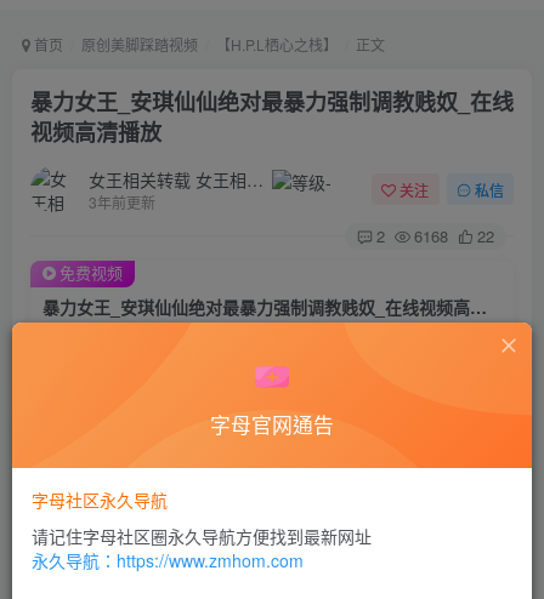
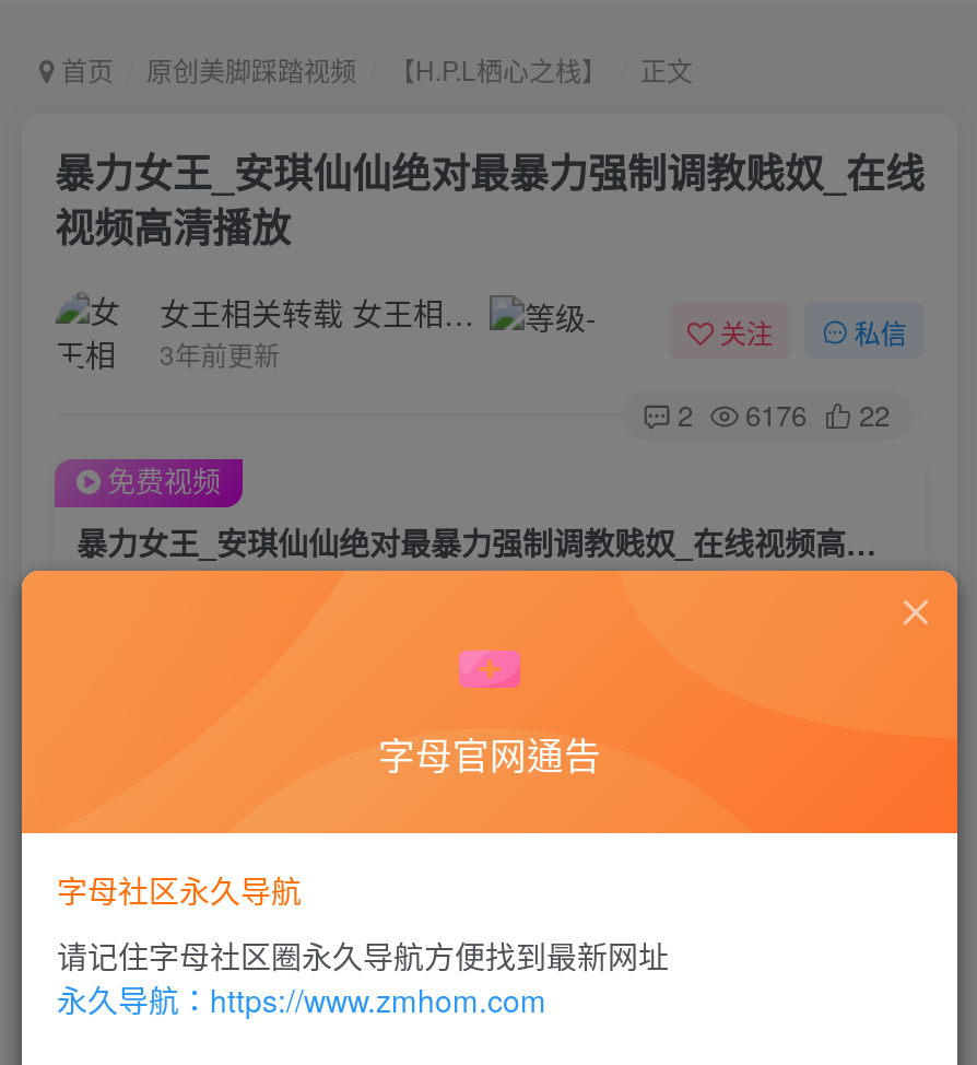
- 2 6168 22
+ 2 6176 22
